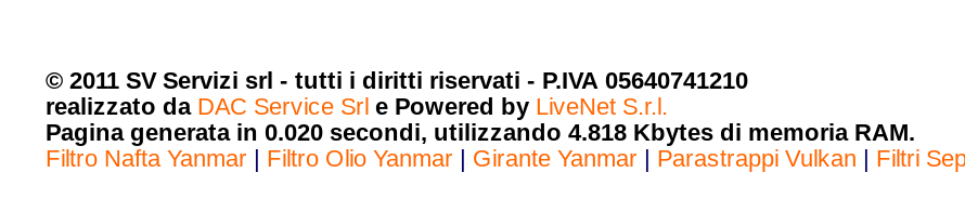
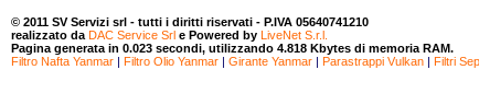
- Pagina generata in 0.020 secondi, utilizzando 4.818 Kbytes di memoria RAM.
+ Pagina generata in 0.023 secondi, utilizzando 4.818 Kbytes di memoria RAM.
